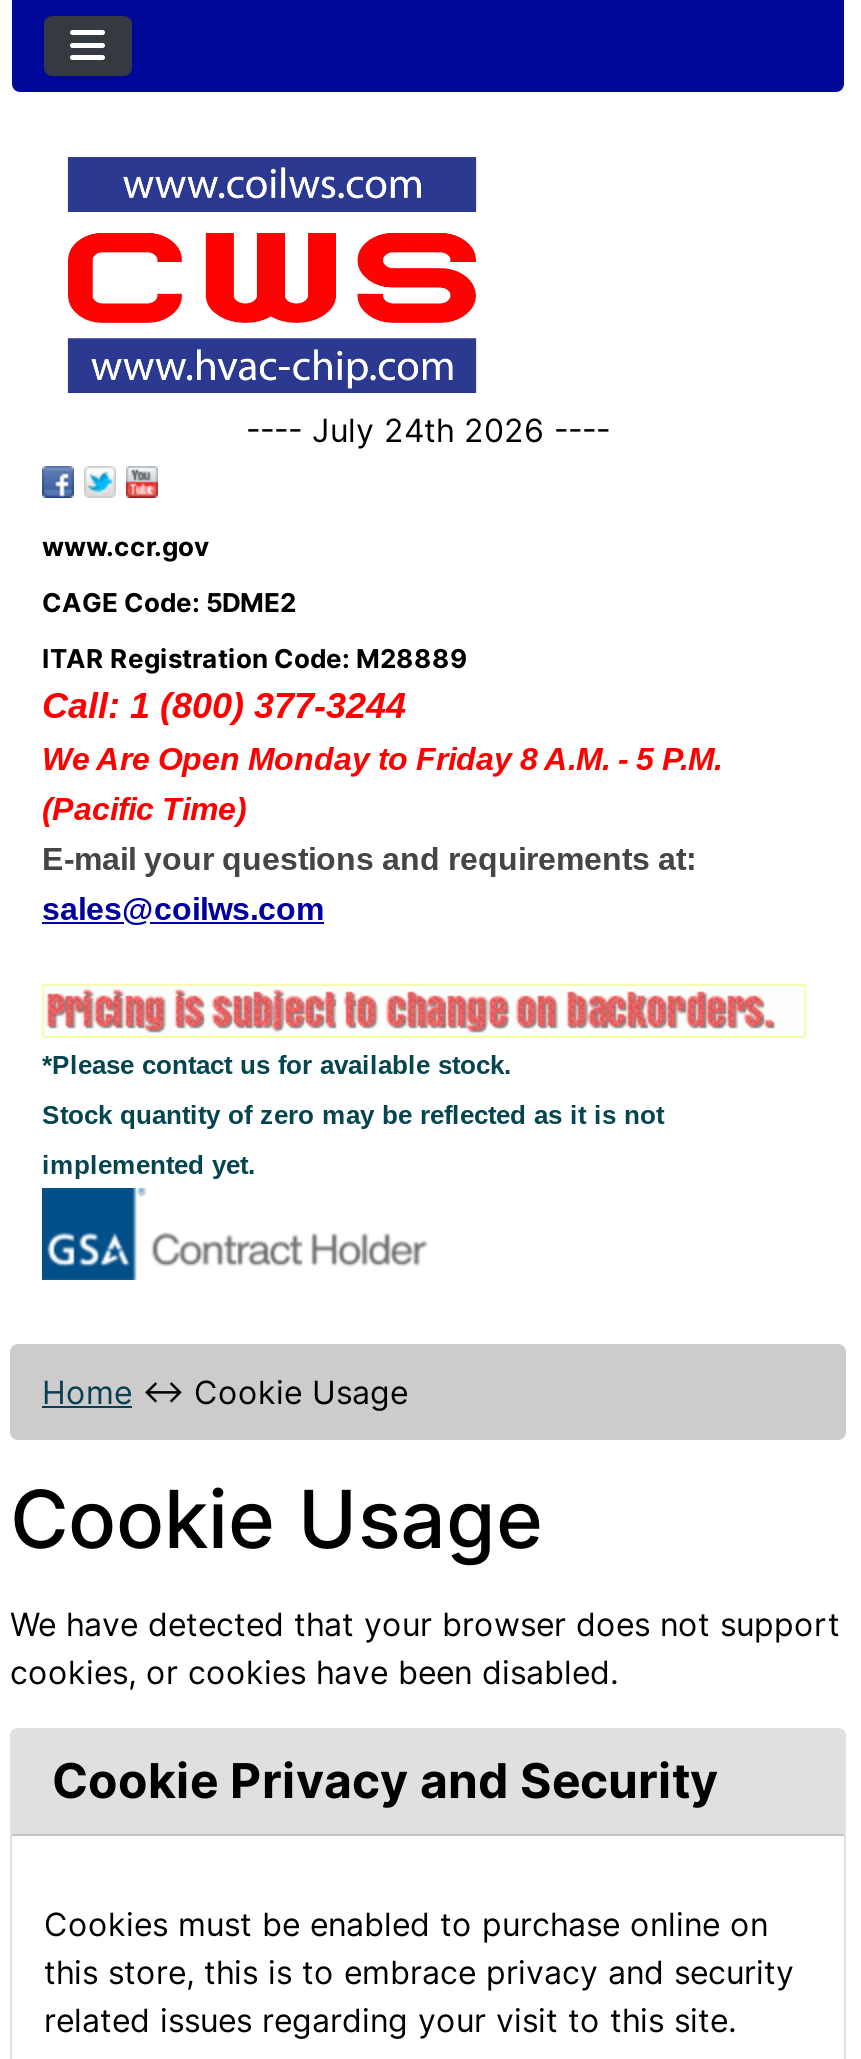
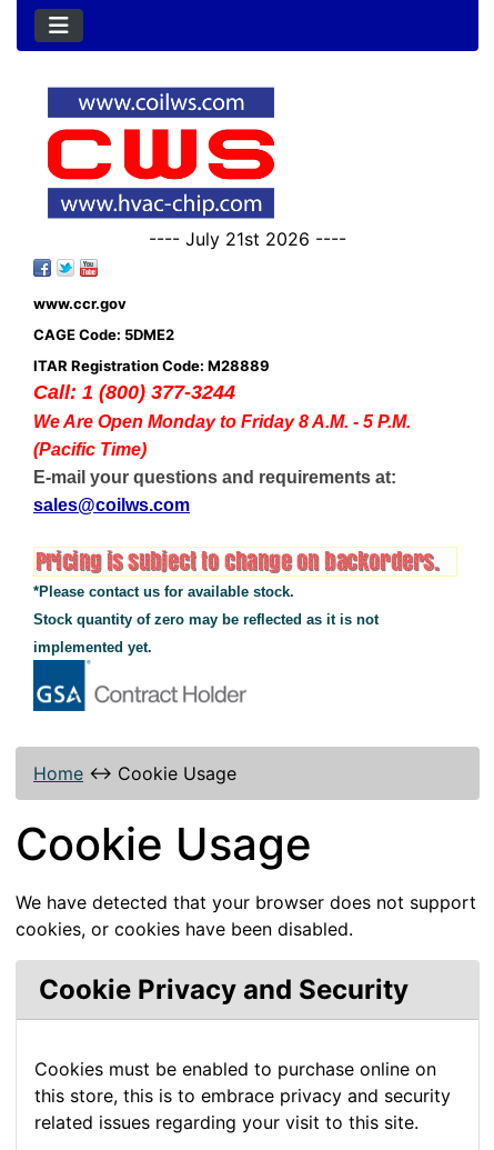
- ---- July 24th 2026 ----
+ ---- July 21st 2026 ----
